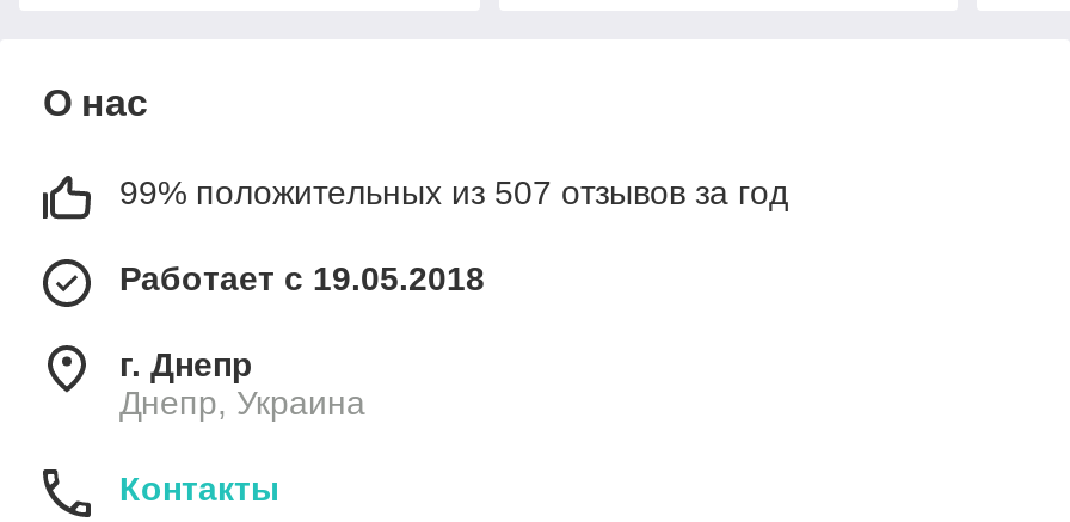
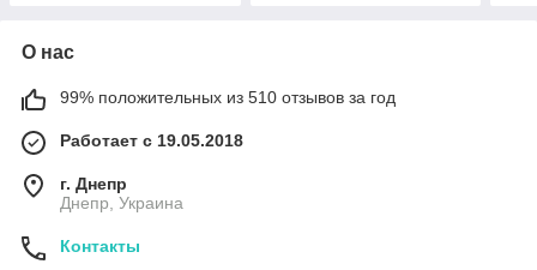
- 99% положительных из 507 отзывов за год
+ 99% положительных из 510 отзывов за год
